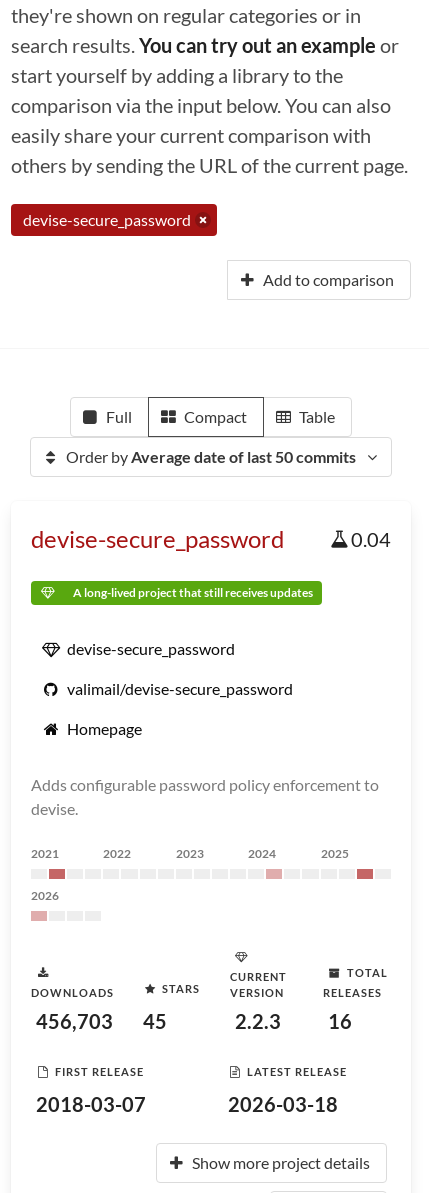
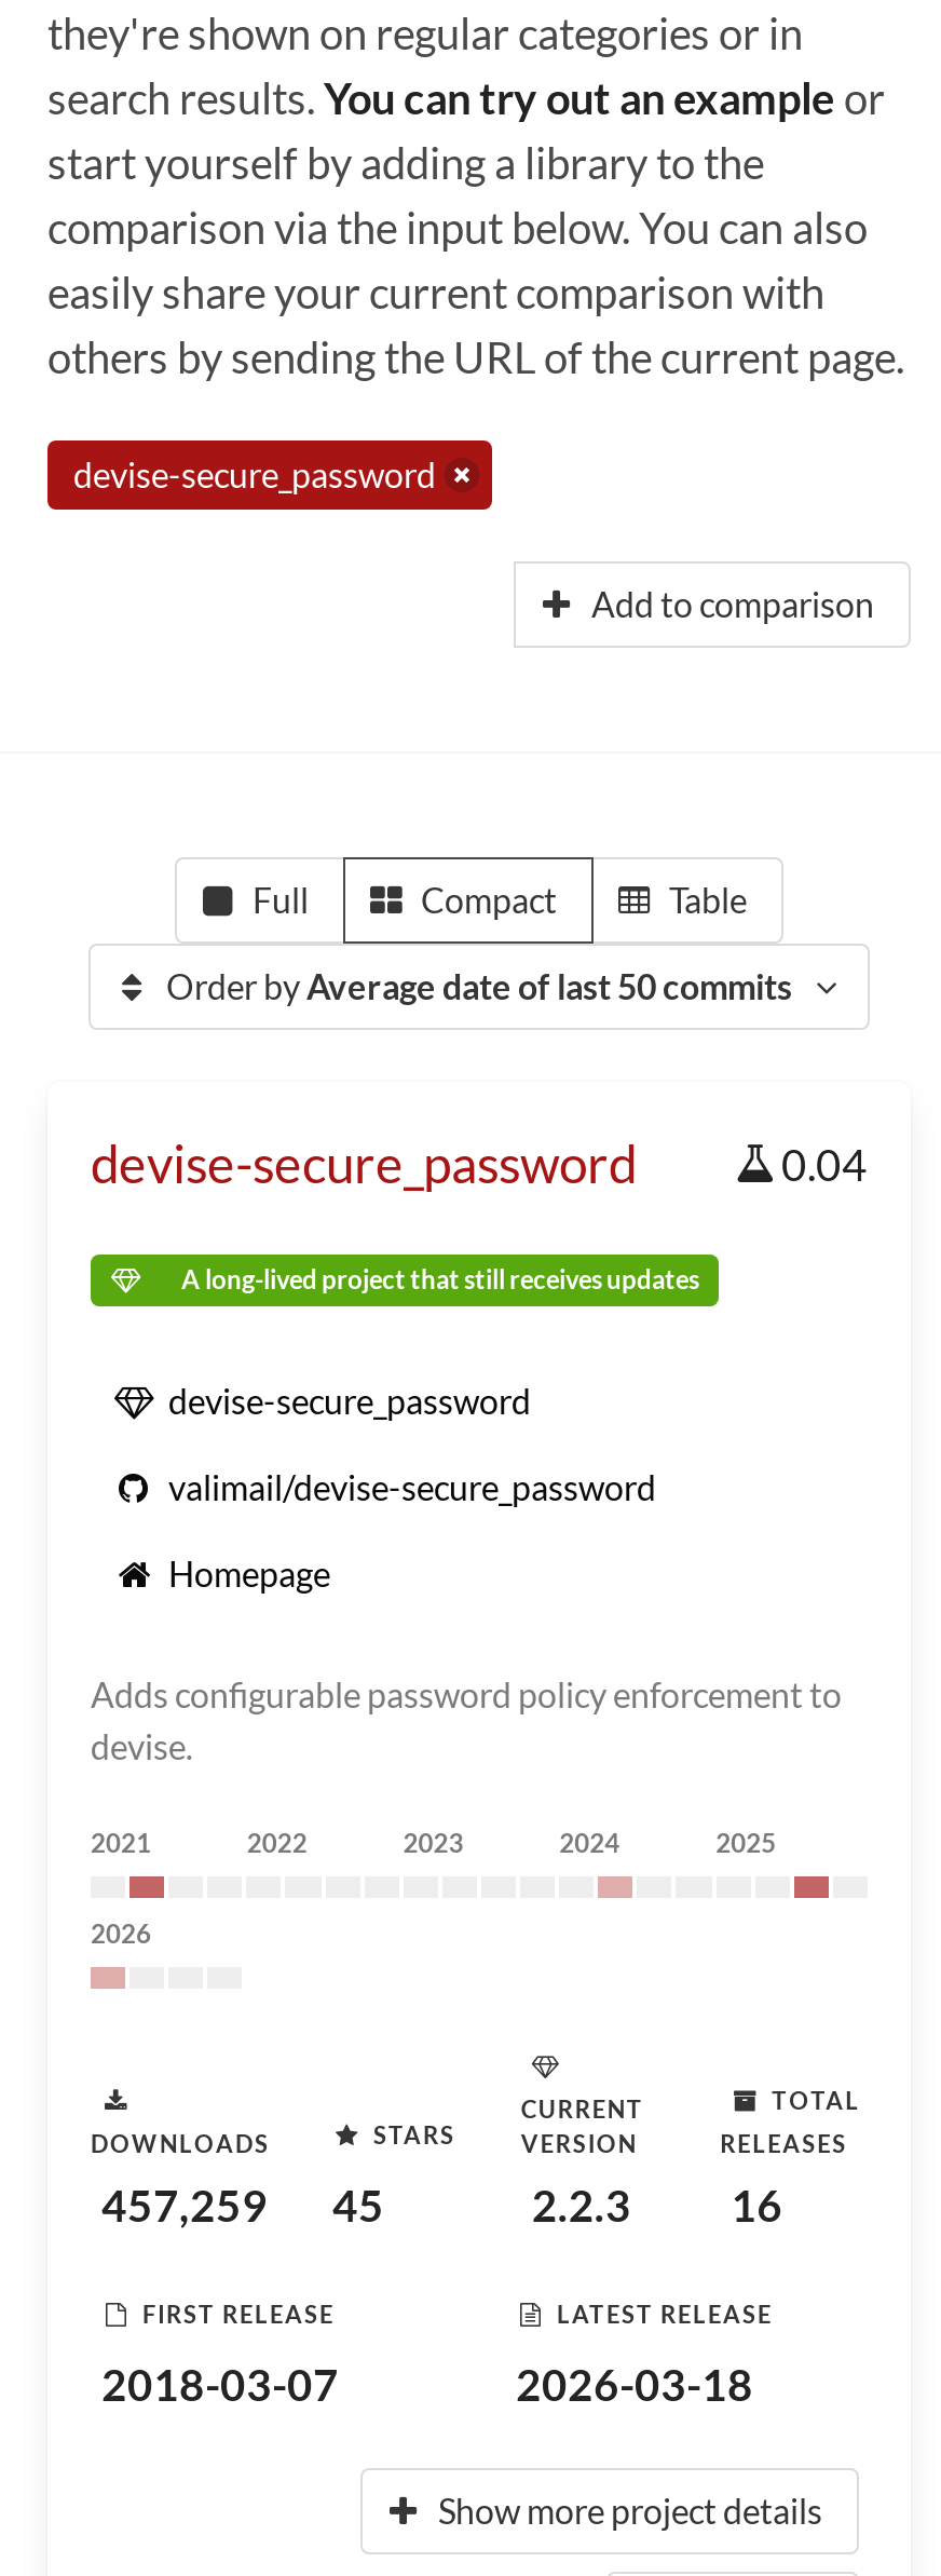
- 456,703 45
+ 457,259 45
